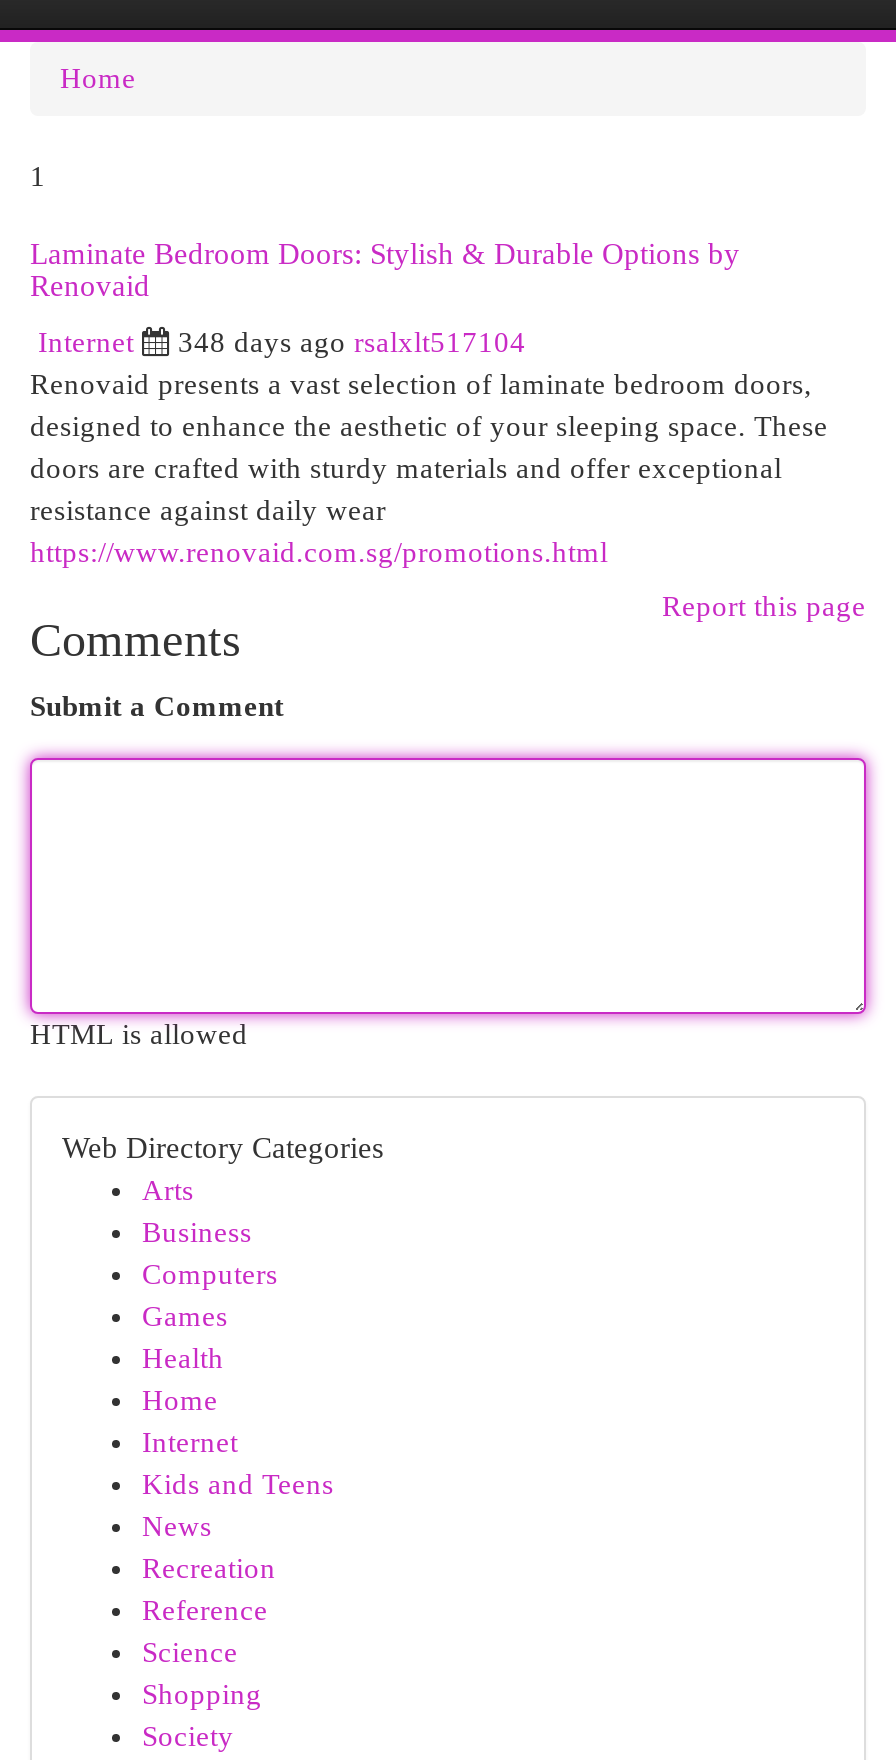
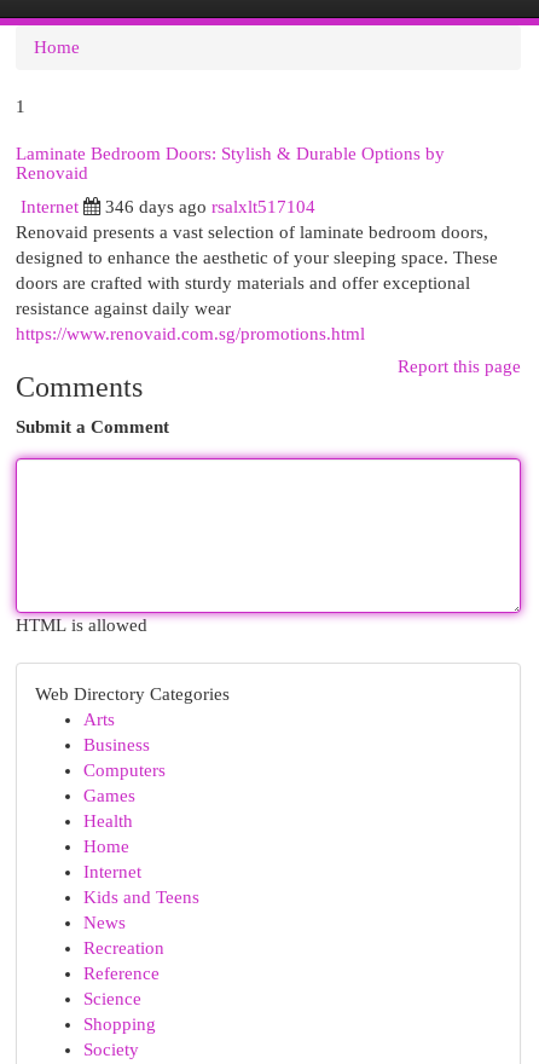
- 348 days ago rsalxlt517104
+ 346 days ago rsalxlt517104
